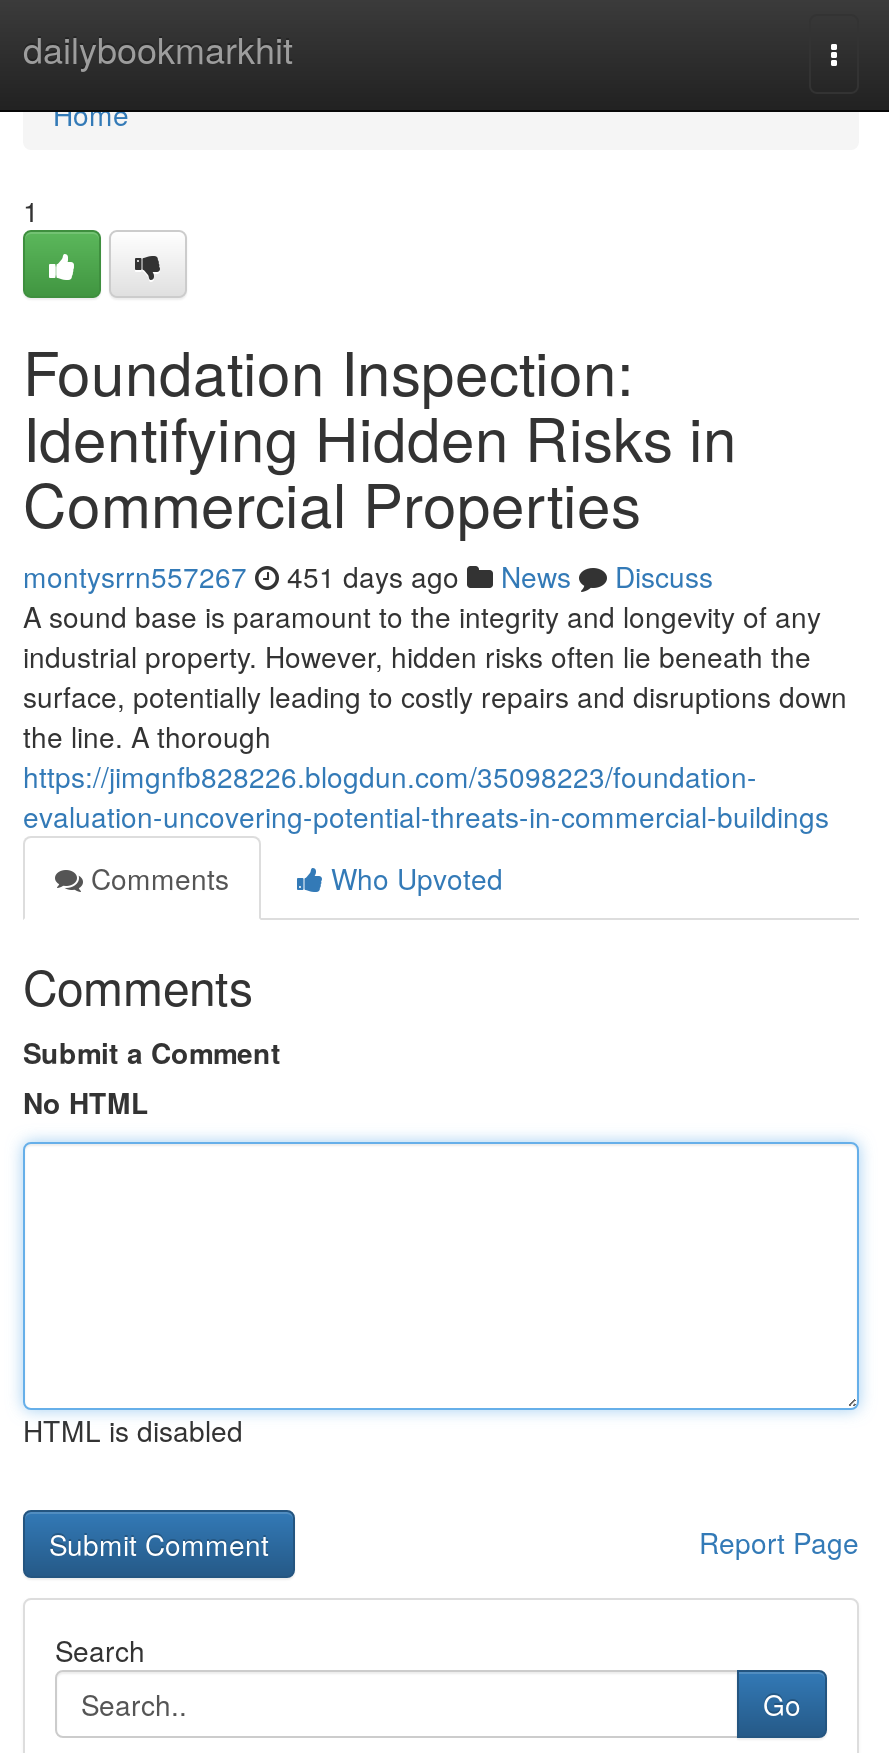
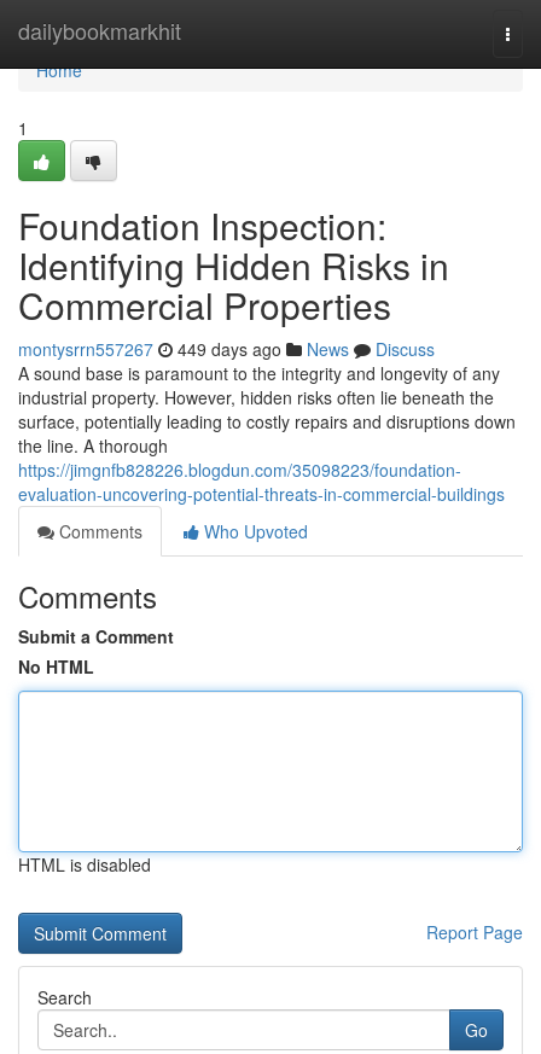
- montysrrn557267 451 days ago News Discuss
+ montysrrn557267 449 days ago News Discuss
